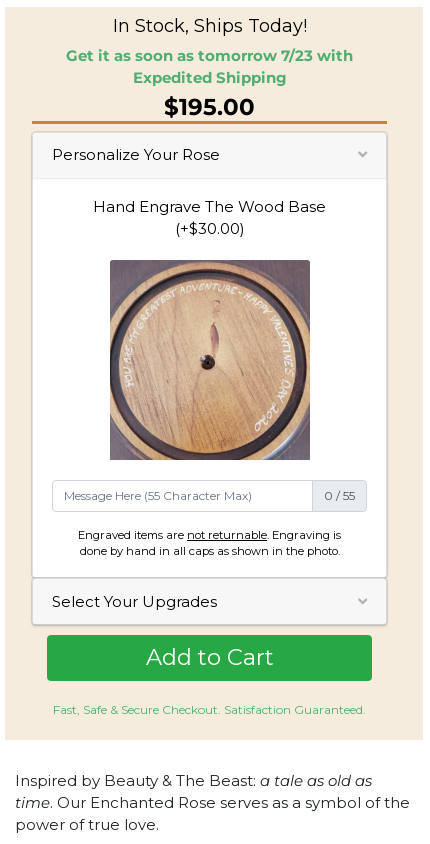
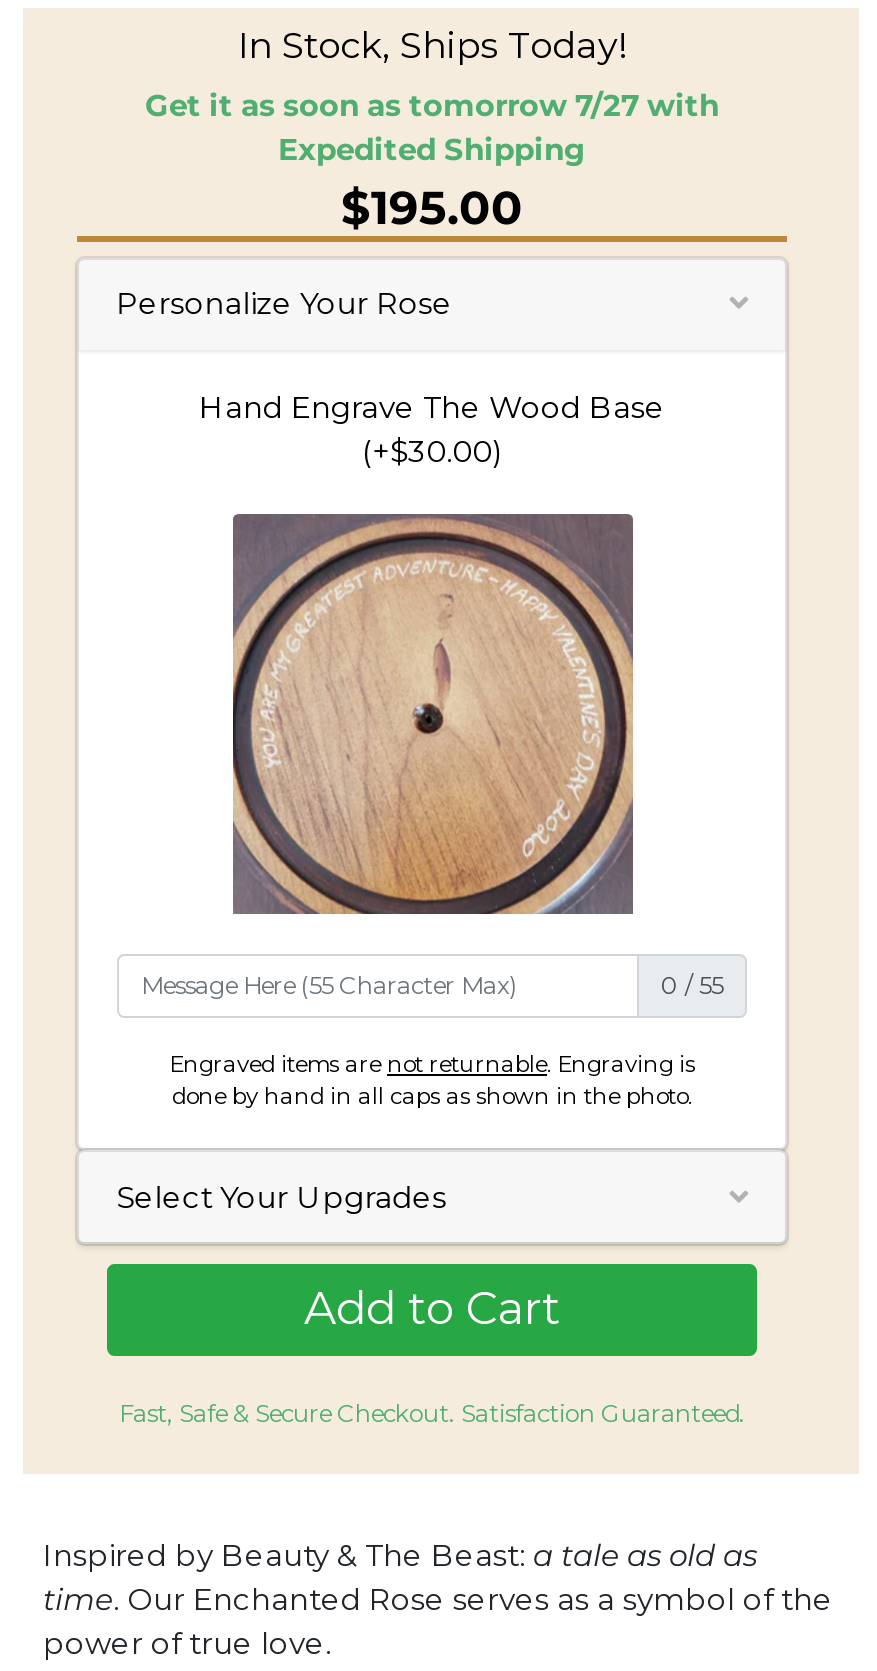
- Get it as soon as tomorrow 7/23 with
+ Get it as soon as tomorrow 7/27 with
